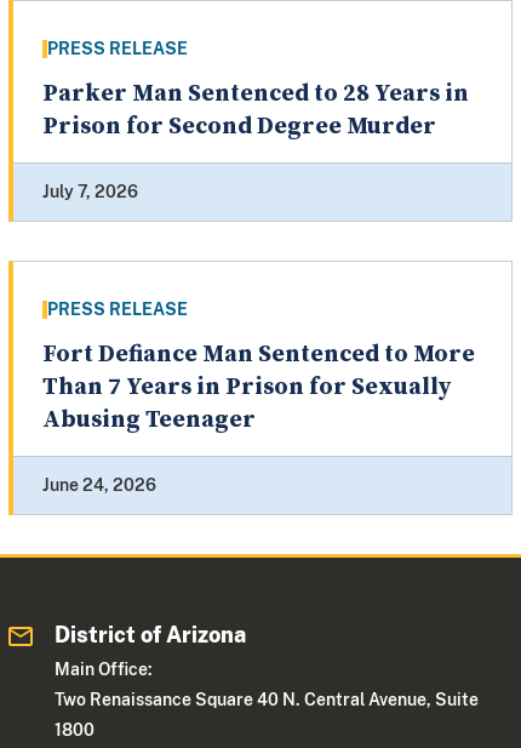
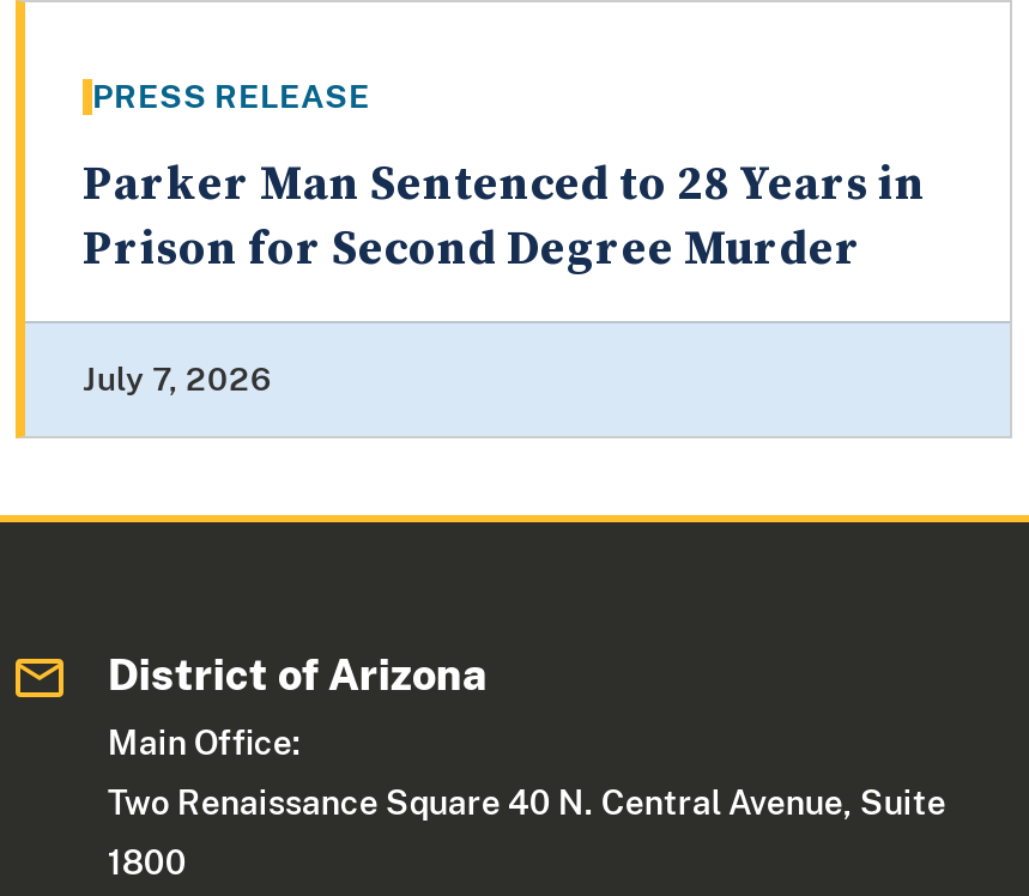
- PRESS RELEASE
- Fort Defiance Man Sentenced to More
- Than 7 Years in Prison for Sexually
- Abusing Teenager
- June 24, 2026
